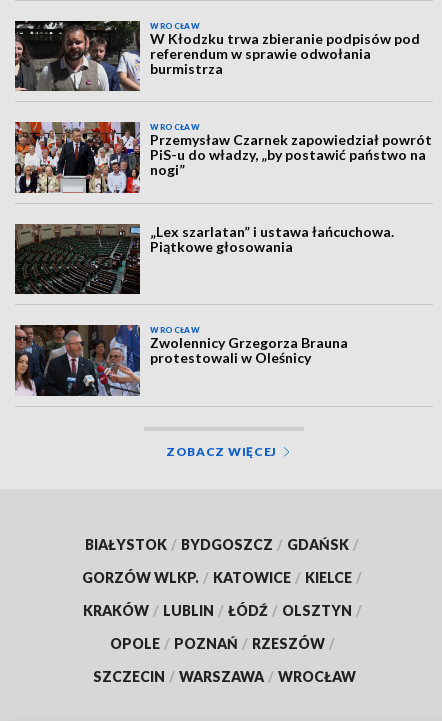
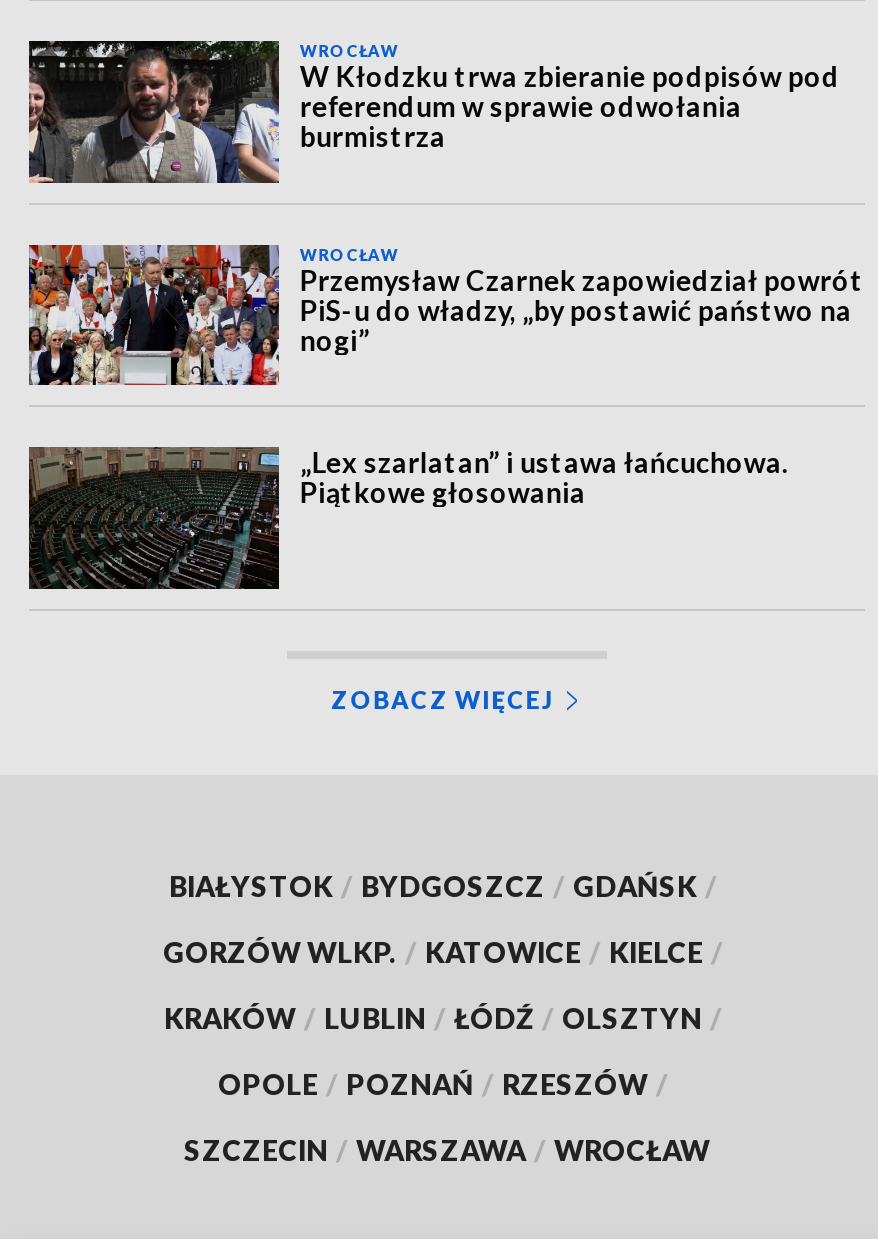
- [image]
- WROCŁAW
- Zwolennicy Grzegorza Brauna
- protestowali w Oleśnicy
